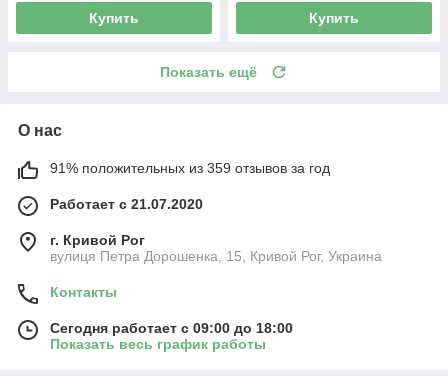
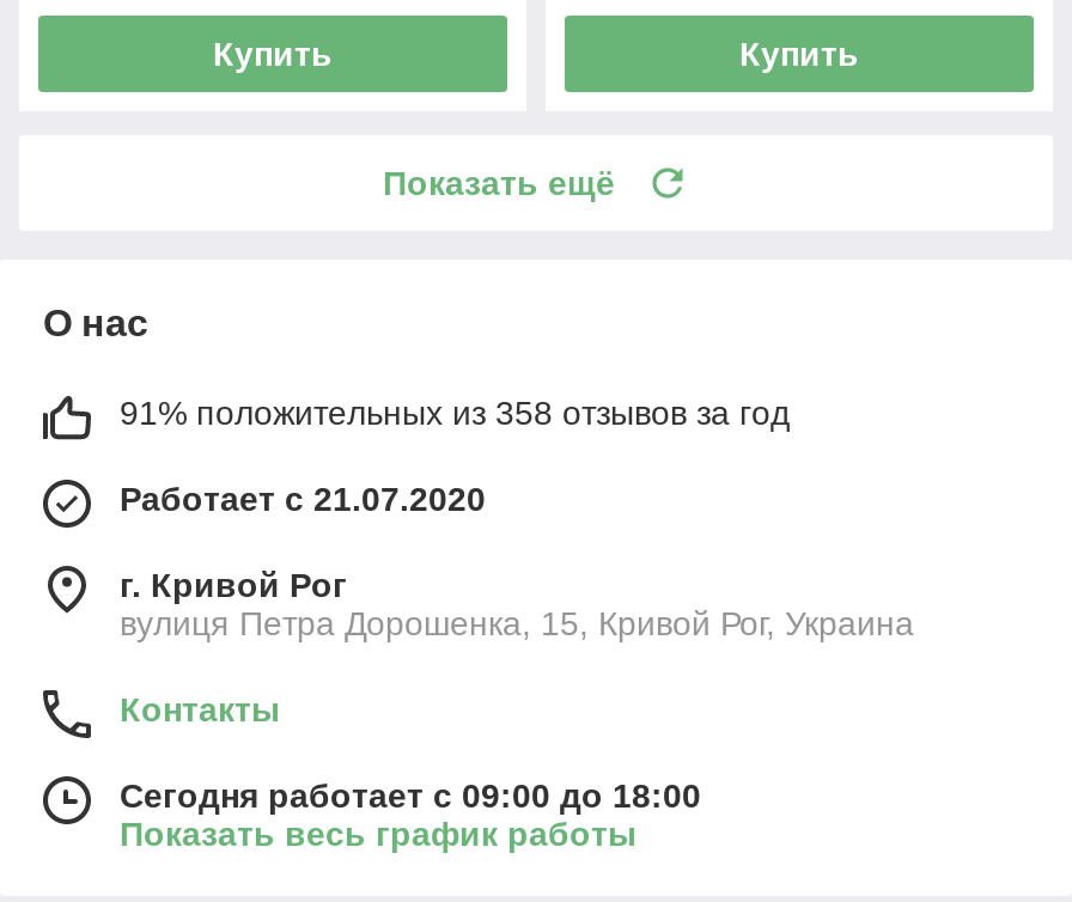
- 91% положительных из 359 отзывов за год
+ 91% положительных из 358 отзывов за год
